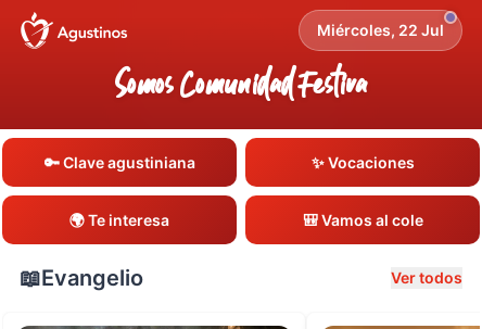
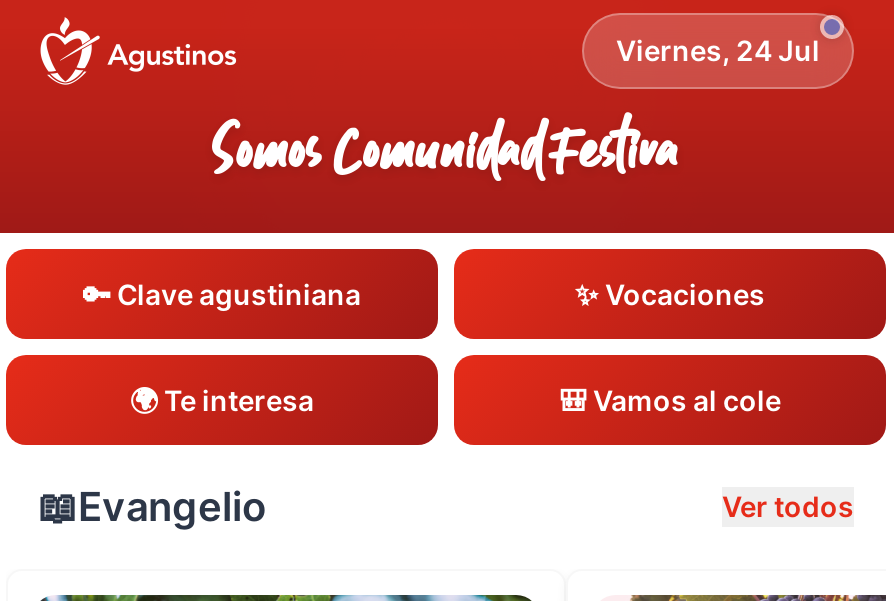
- Miércoles, 22 Jul
+ Viernes, 24 Jul
